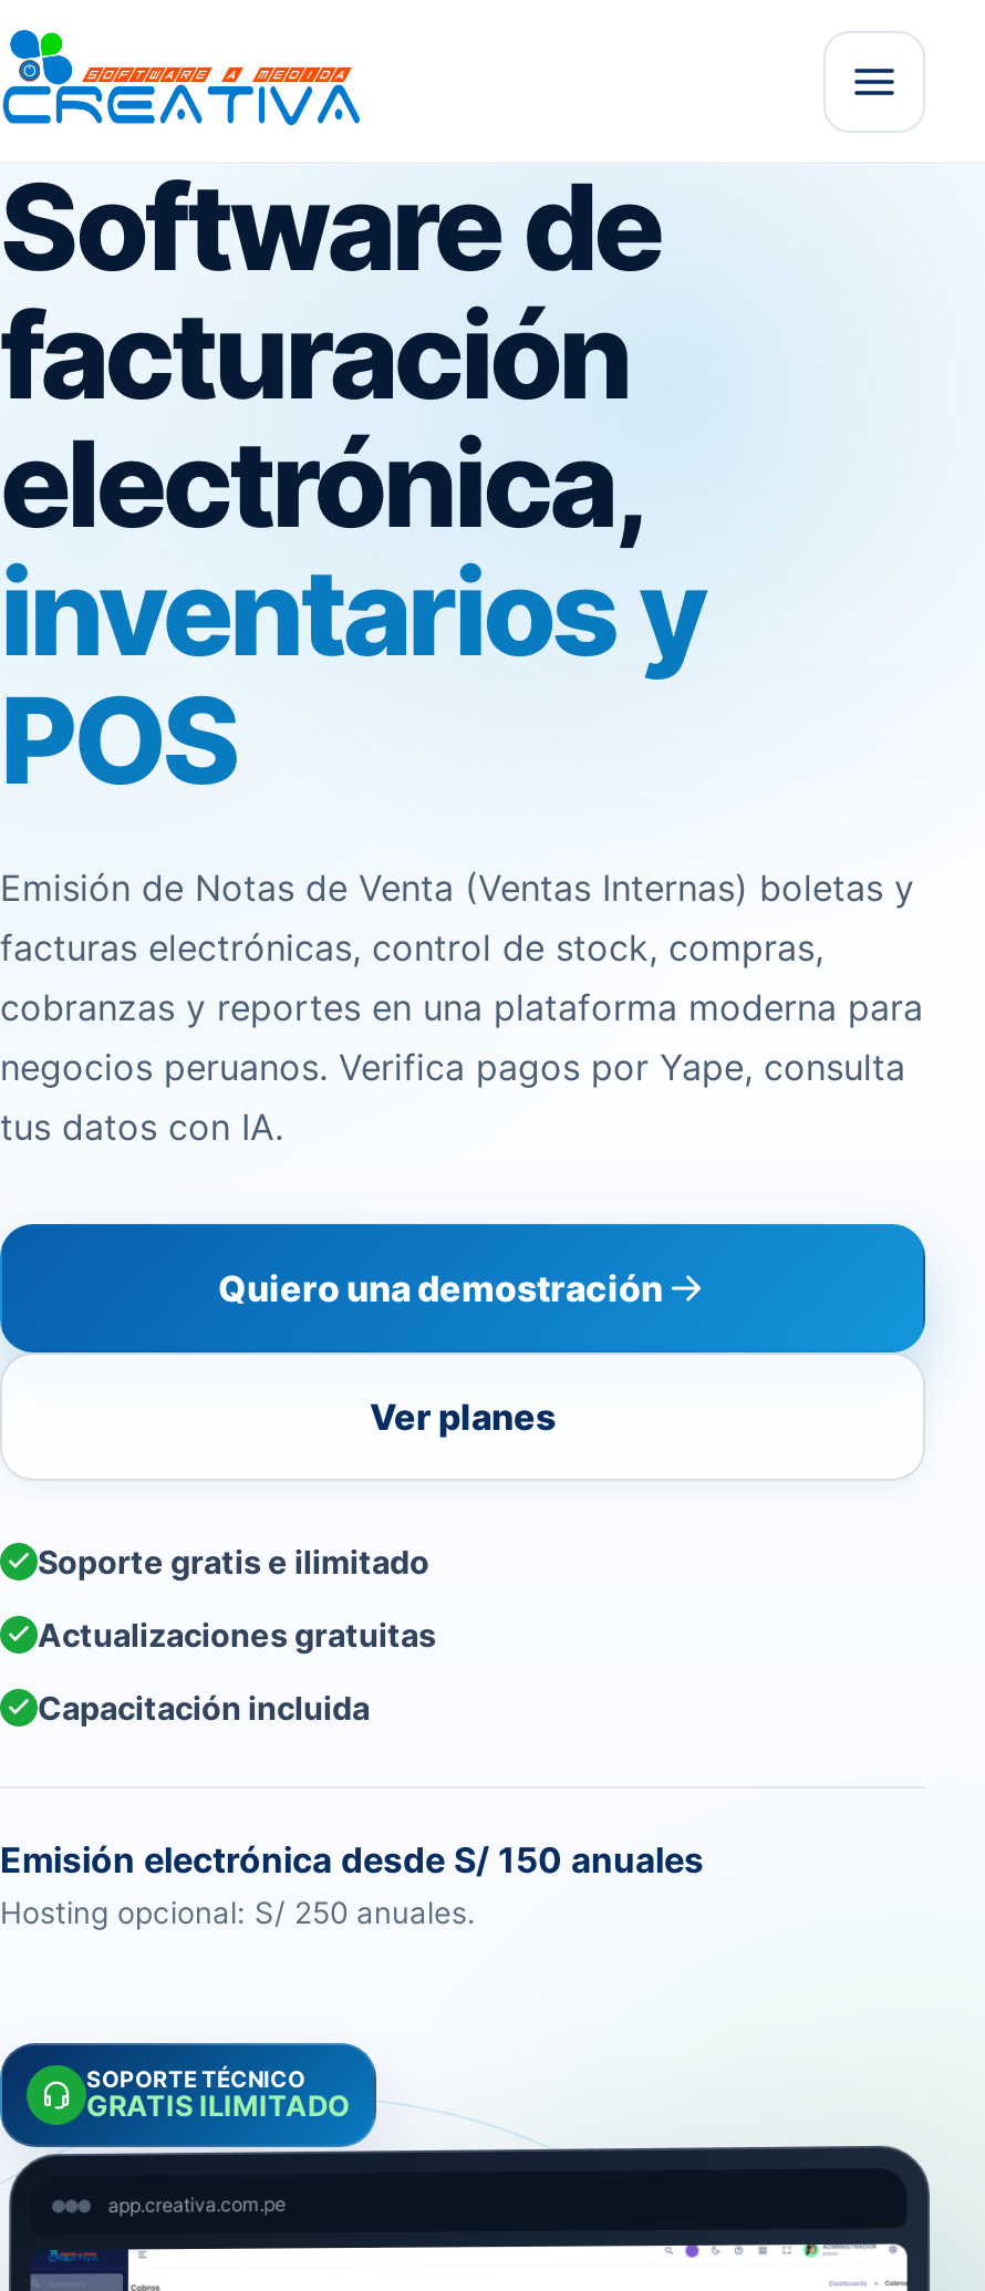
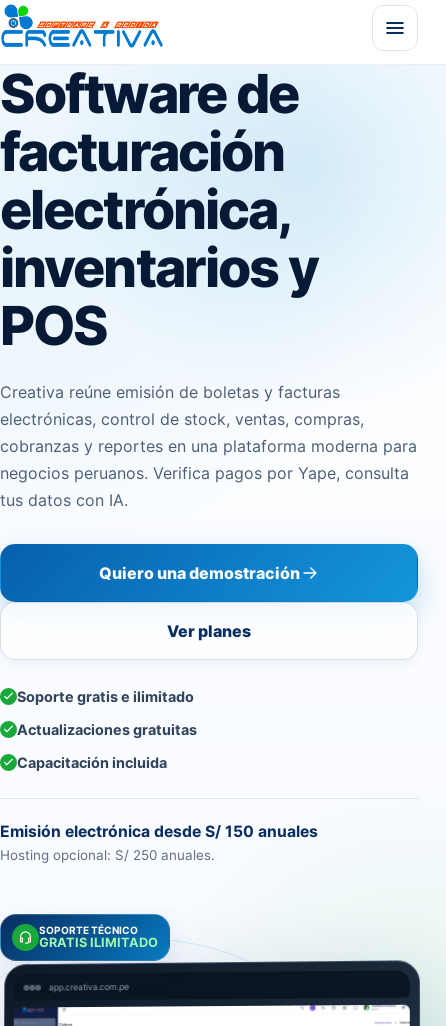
- Emisión de Notas de Venta (Ventas Internas) boletas y
- facturas electrónicas, control de stock, compras,
+ Creativa reúne emisión de boletas y facturas
+ electrónicas, control de stock, ventas, compras,
